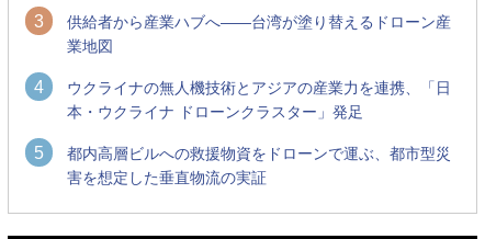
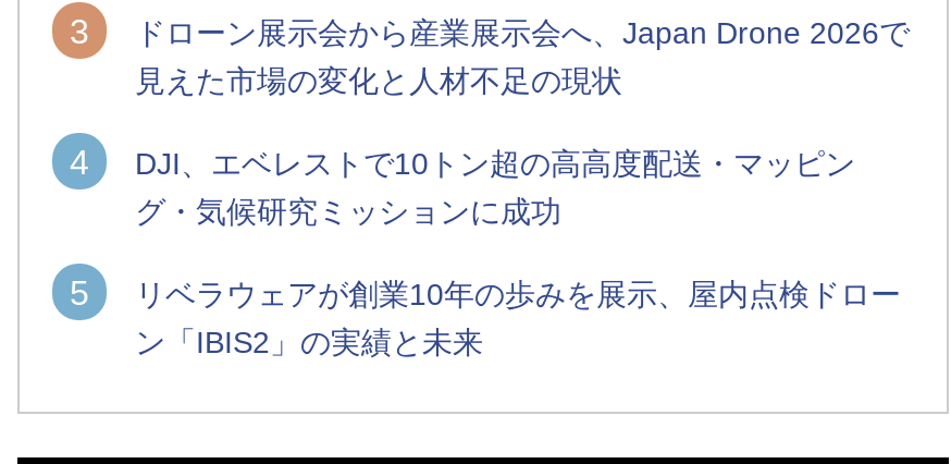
- 供給者から産業ハブへ――台湾が塗り替えるドローン産
- 業地図
+ ドローン展示会から産業展示会へ、Japan Drone 2026で
+ 見えた市場の変化と人材不足の現状

- ウクライナの無人機技術とアジアの産業力を連携、「日
- 本・ウクライナ ドローンクラスター」発足
+ DJI、エベレストで10トン超の高高度配送・マッピン
+ グ・気候研究ミッションに成功

- 都内高層ビルへの救援物資をドローンで運ぶ、都市型災
- 害を想定した垂直物流の実証
+ リベラウェアが創業10年の歩みを展示、屋内点検ドロー
+ ン「IBIS2」の実績と未来
